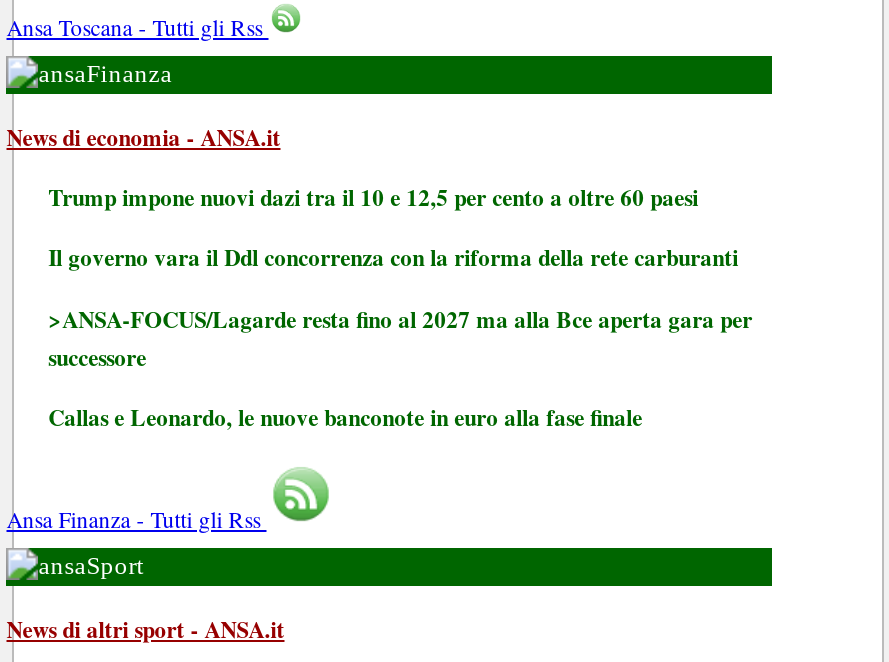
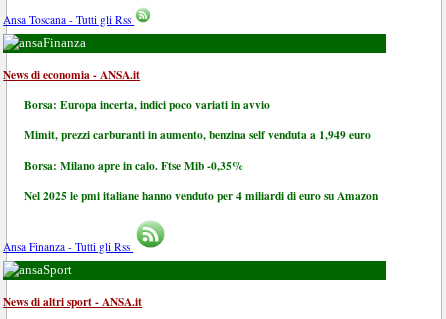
- Trump impone nuovi dazi tra il 10 e 12,5 per cento a oltre 60 paesi
+ Borsa: Europa incerta, indici poco variati in avvio

- Il governo vara il Ddl concorrenza con la riforma della rete carburanti
+ Mimit, prezzi carburanti in aumento, benzina self venduta a 1,949 euro

- >ANSA-FOCUS/Lagarde resta fino al 2027 ma alla Bce aperta gara per
- successore
+ Borsa: Milano apre in calo. Ftse Mib -0,35%

- Callas e Leonardo, le nuove banconote in euro alla fase finale
+ Nel 2025 le pmi italiane hanno venduto per 4 miliardi di euro su Amazon
